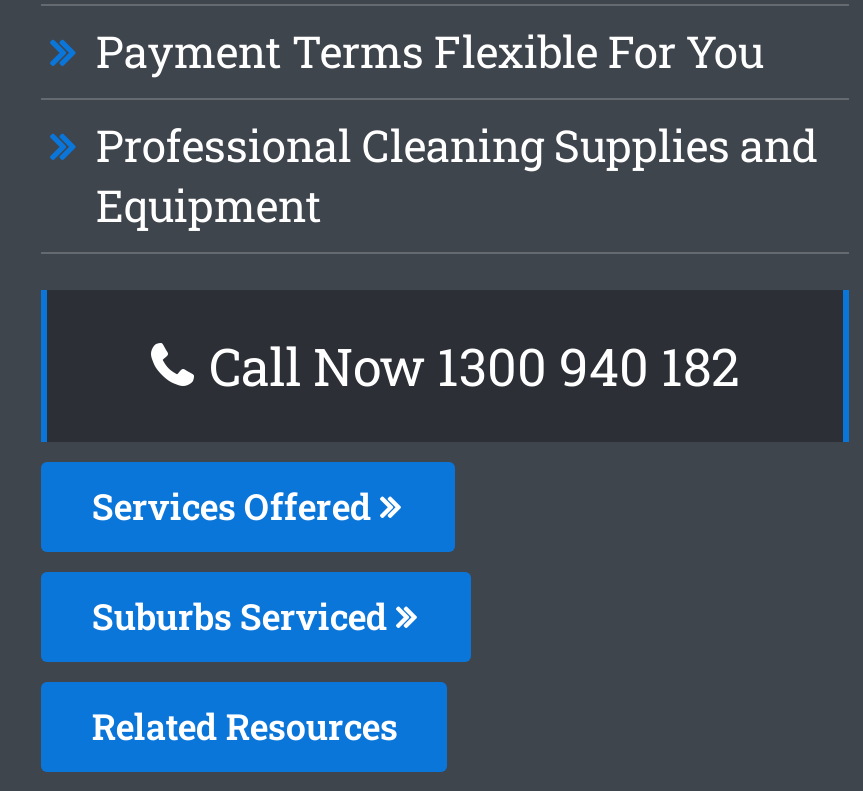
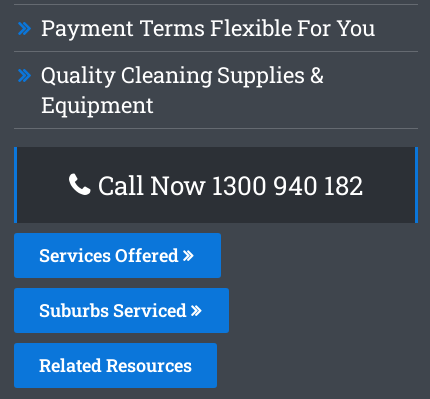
- Professional Cleaning Supplies and
+ Quality Cleaning Supplies &
